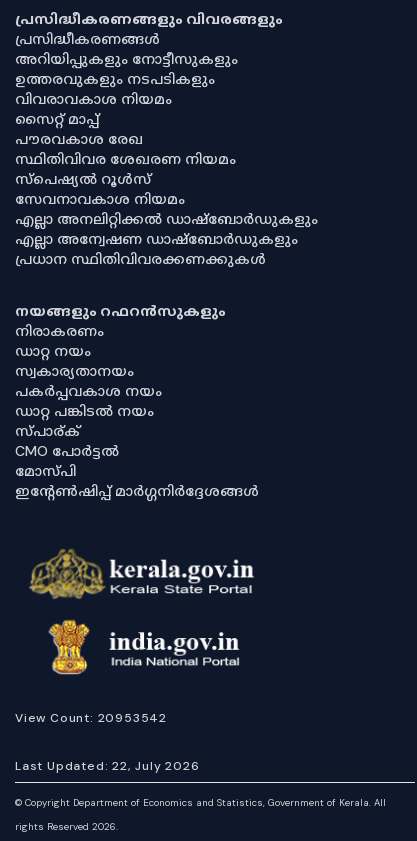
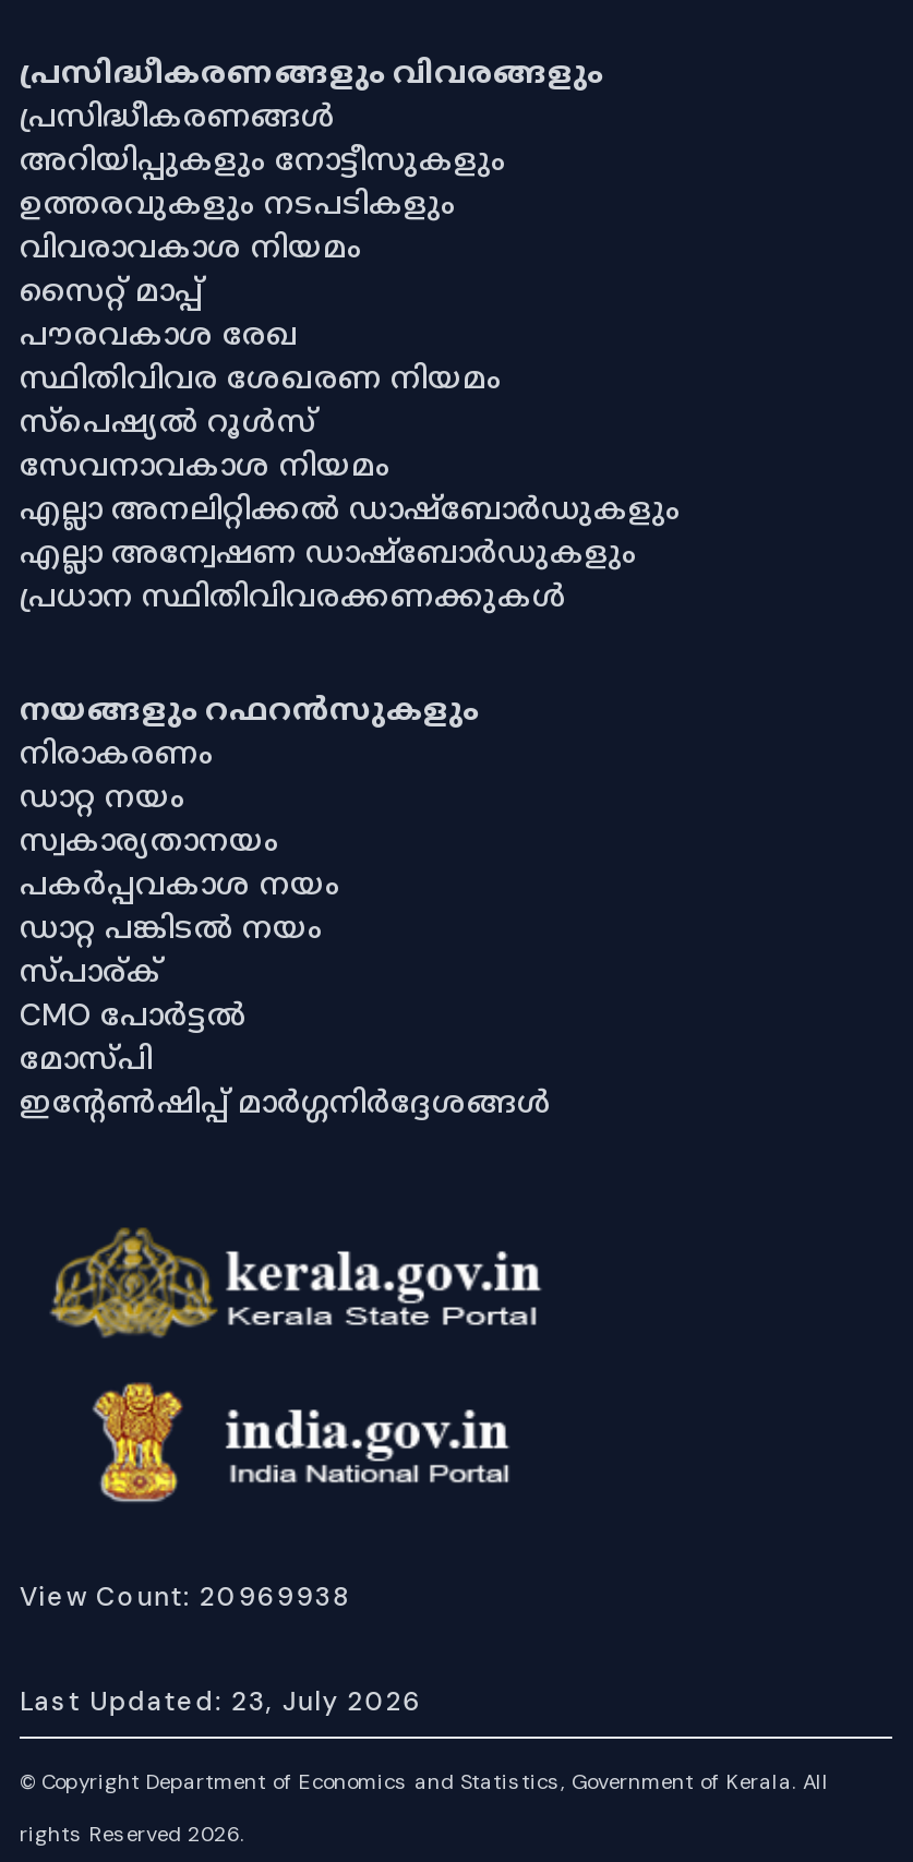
- View Count: 20953542
+ View Count: 20969938

- Last Updated: 22, July 2026
+ Last Updated: 23, July 2026
